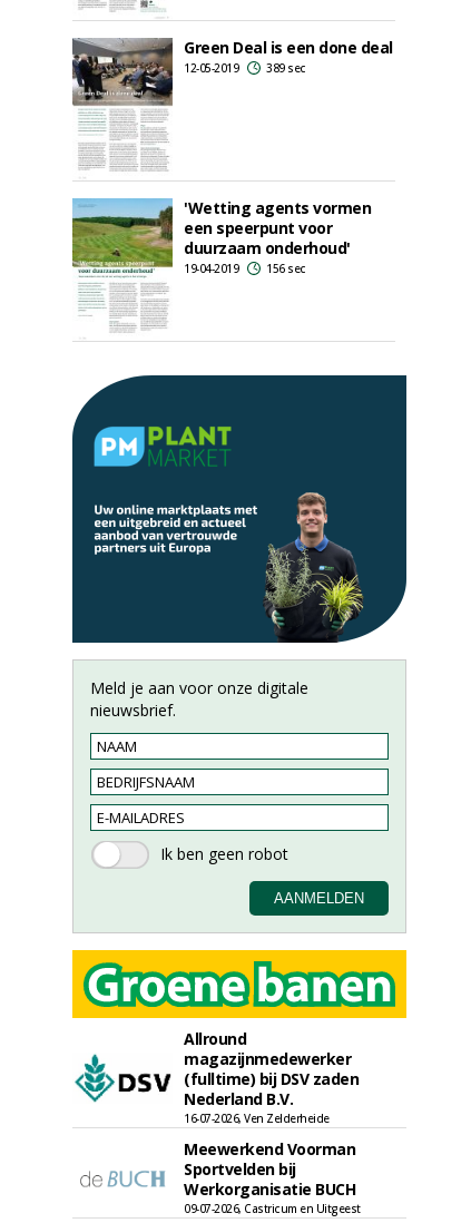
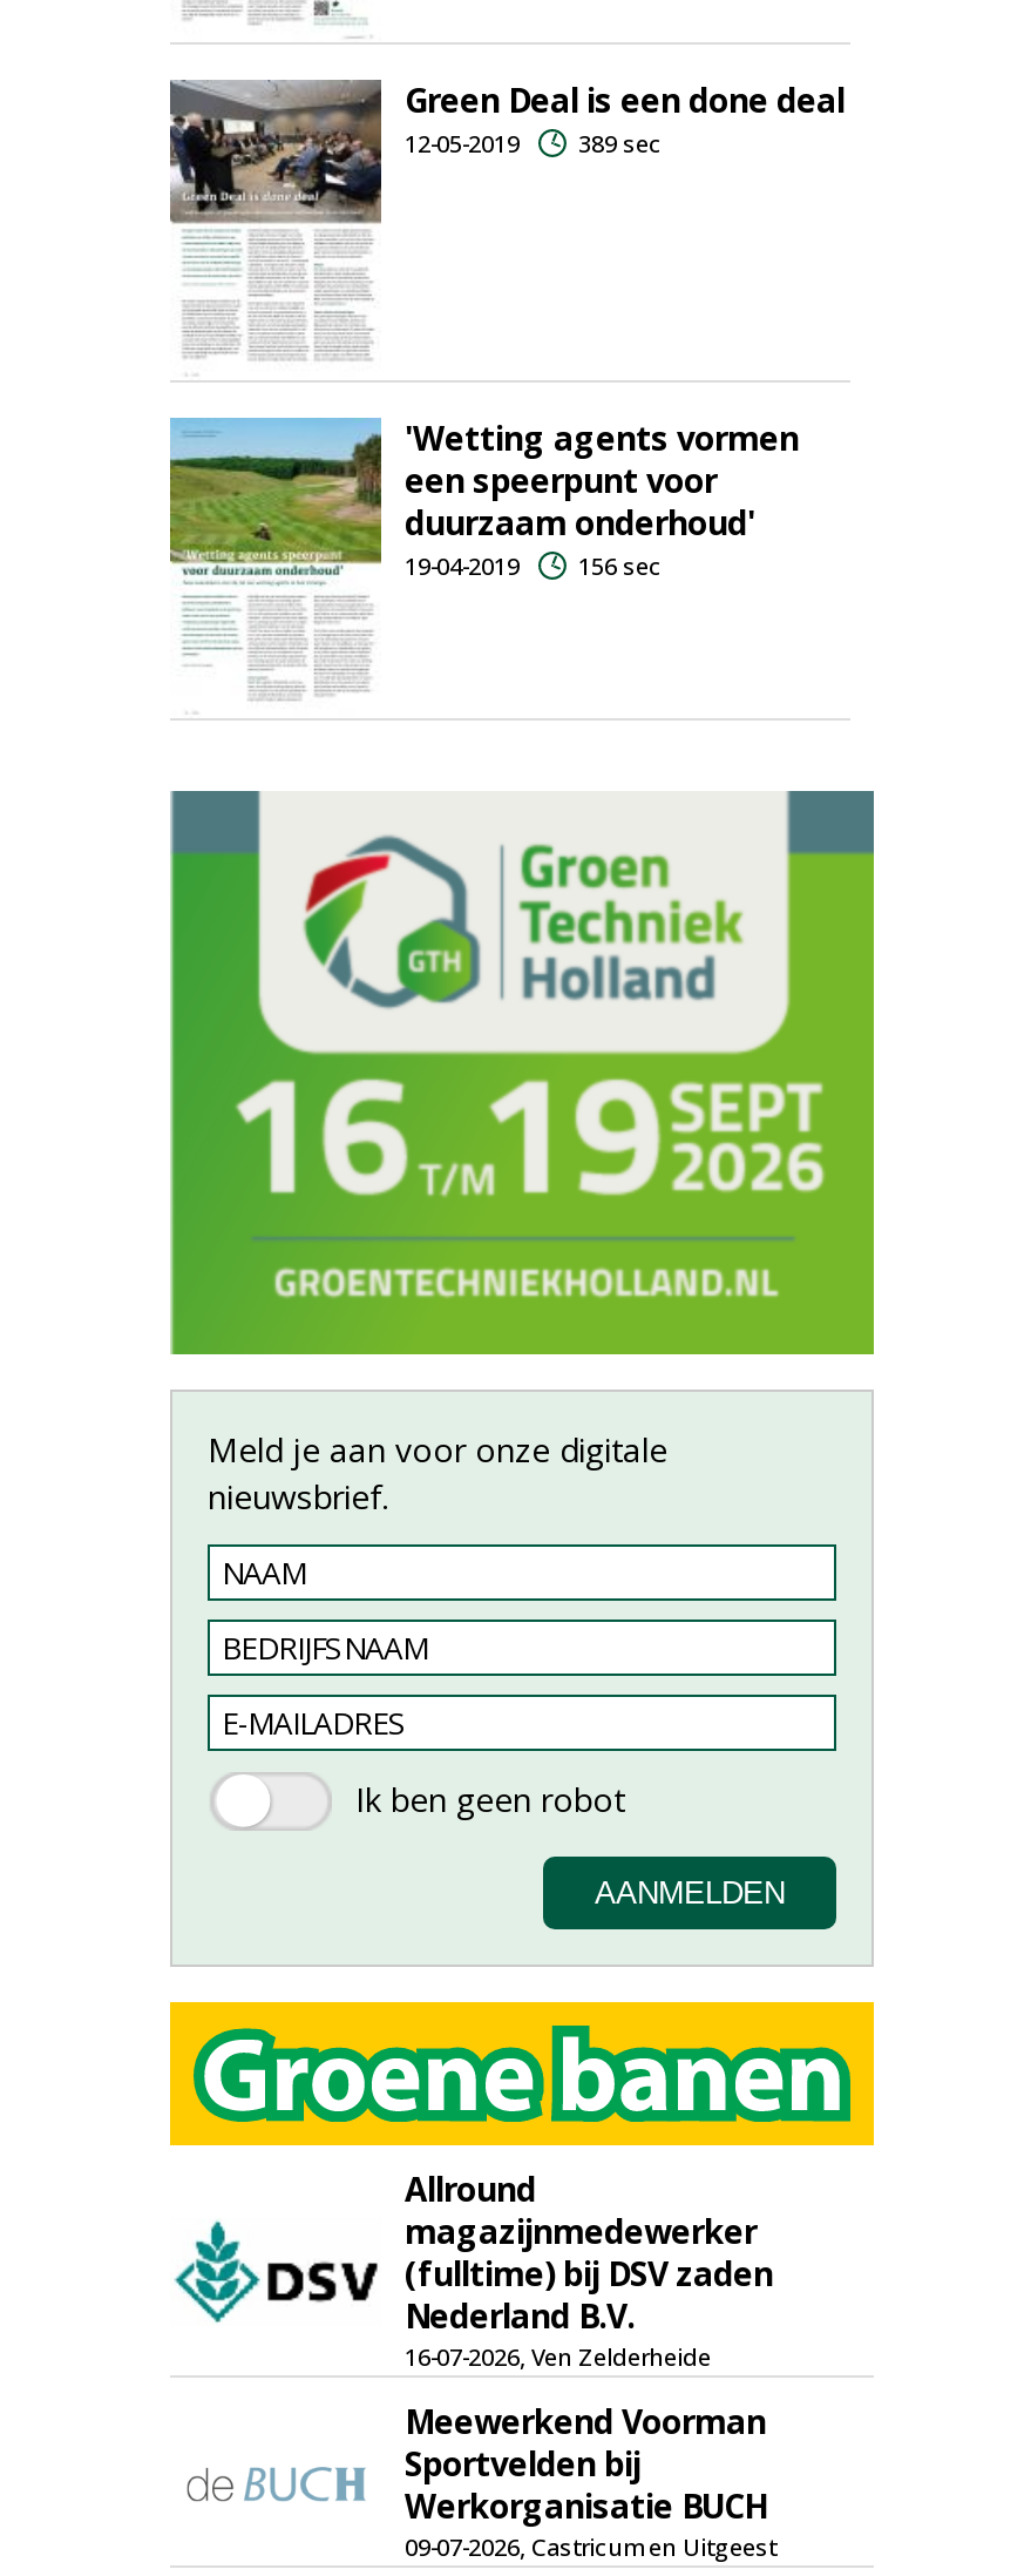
- [image]
+ [image]
